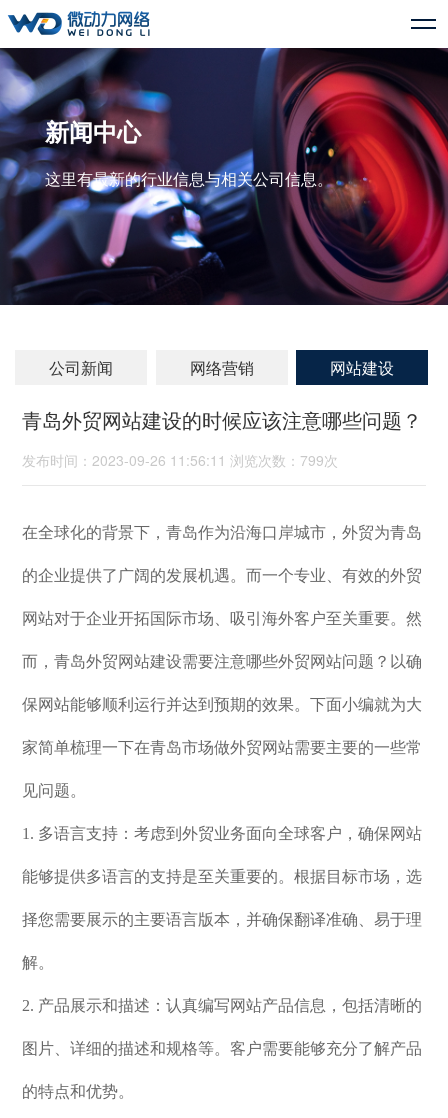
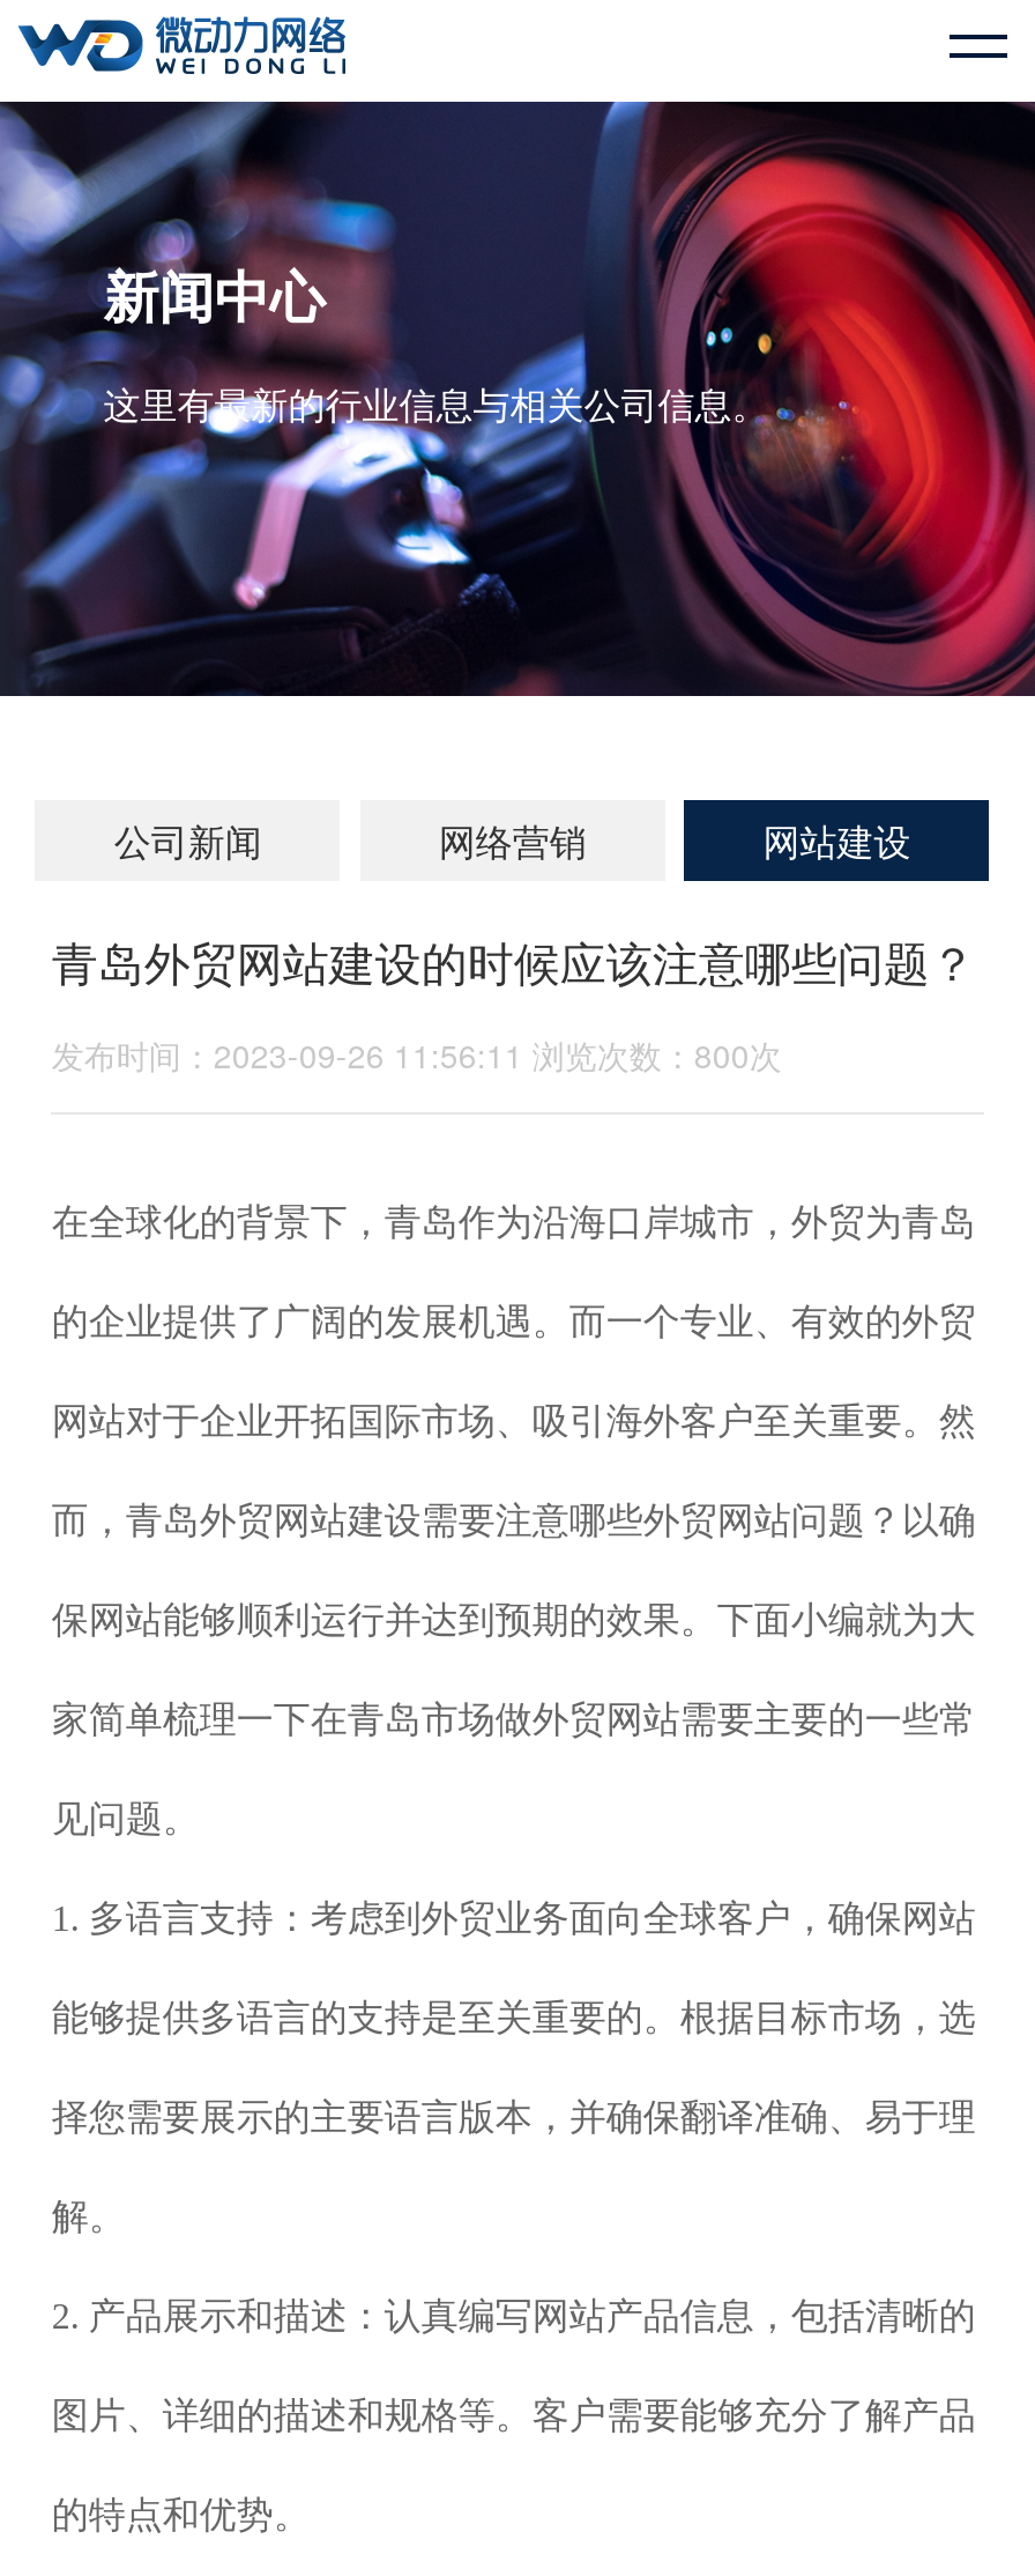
- 发布时间：2023-09-26 11:56:11 浏览次数：799次
+ 发布时间：2023-09-26 11:56:11 浏览次数：800次
